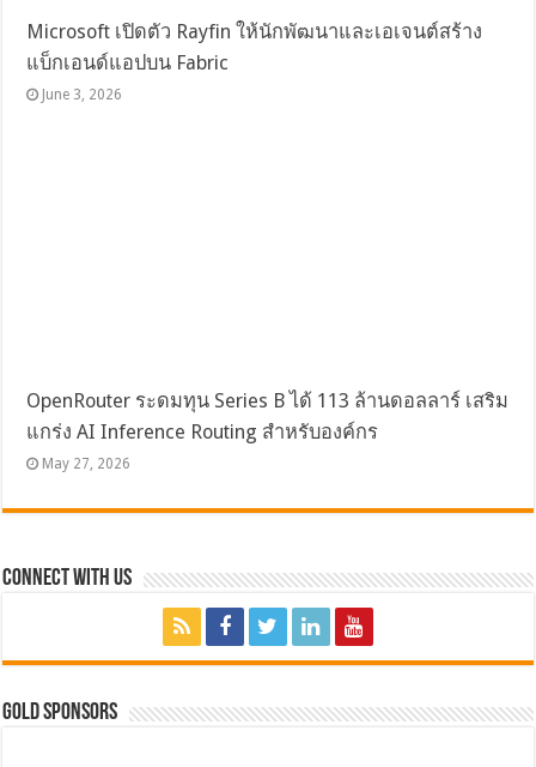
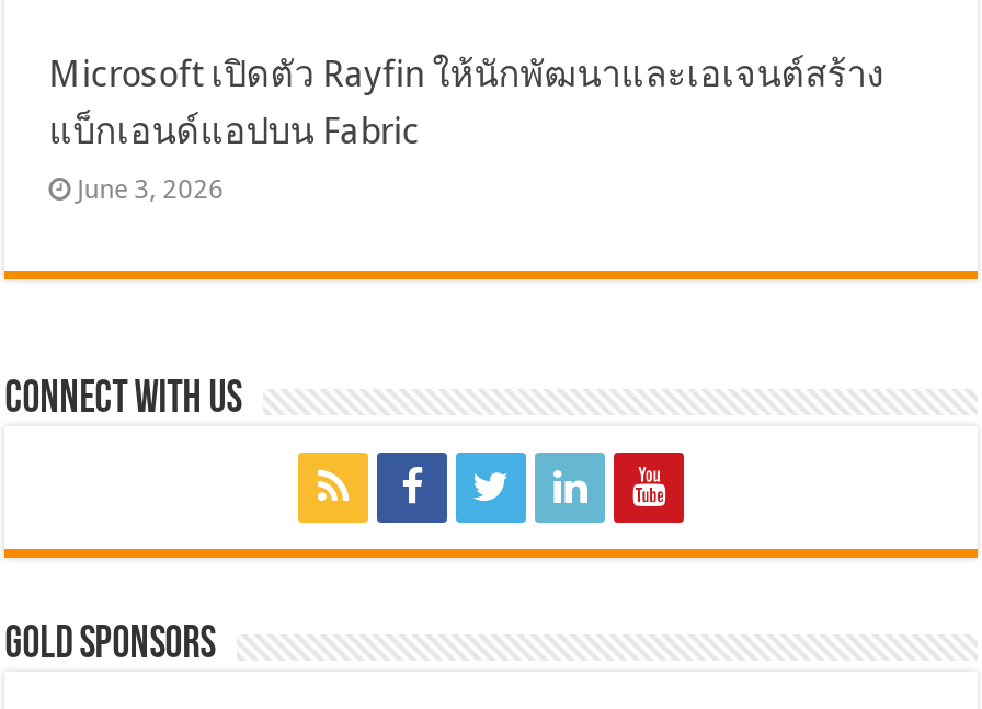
- OpenRouter ระดมทุน Series B ได้ 113 ล้านดอลลาร์ เสริม
- แกร่ง AI Inference Routing สำหรับองค์กร
- May 27, 2026
